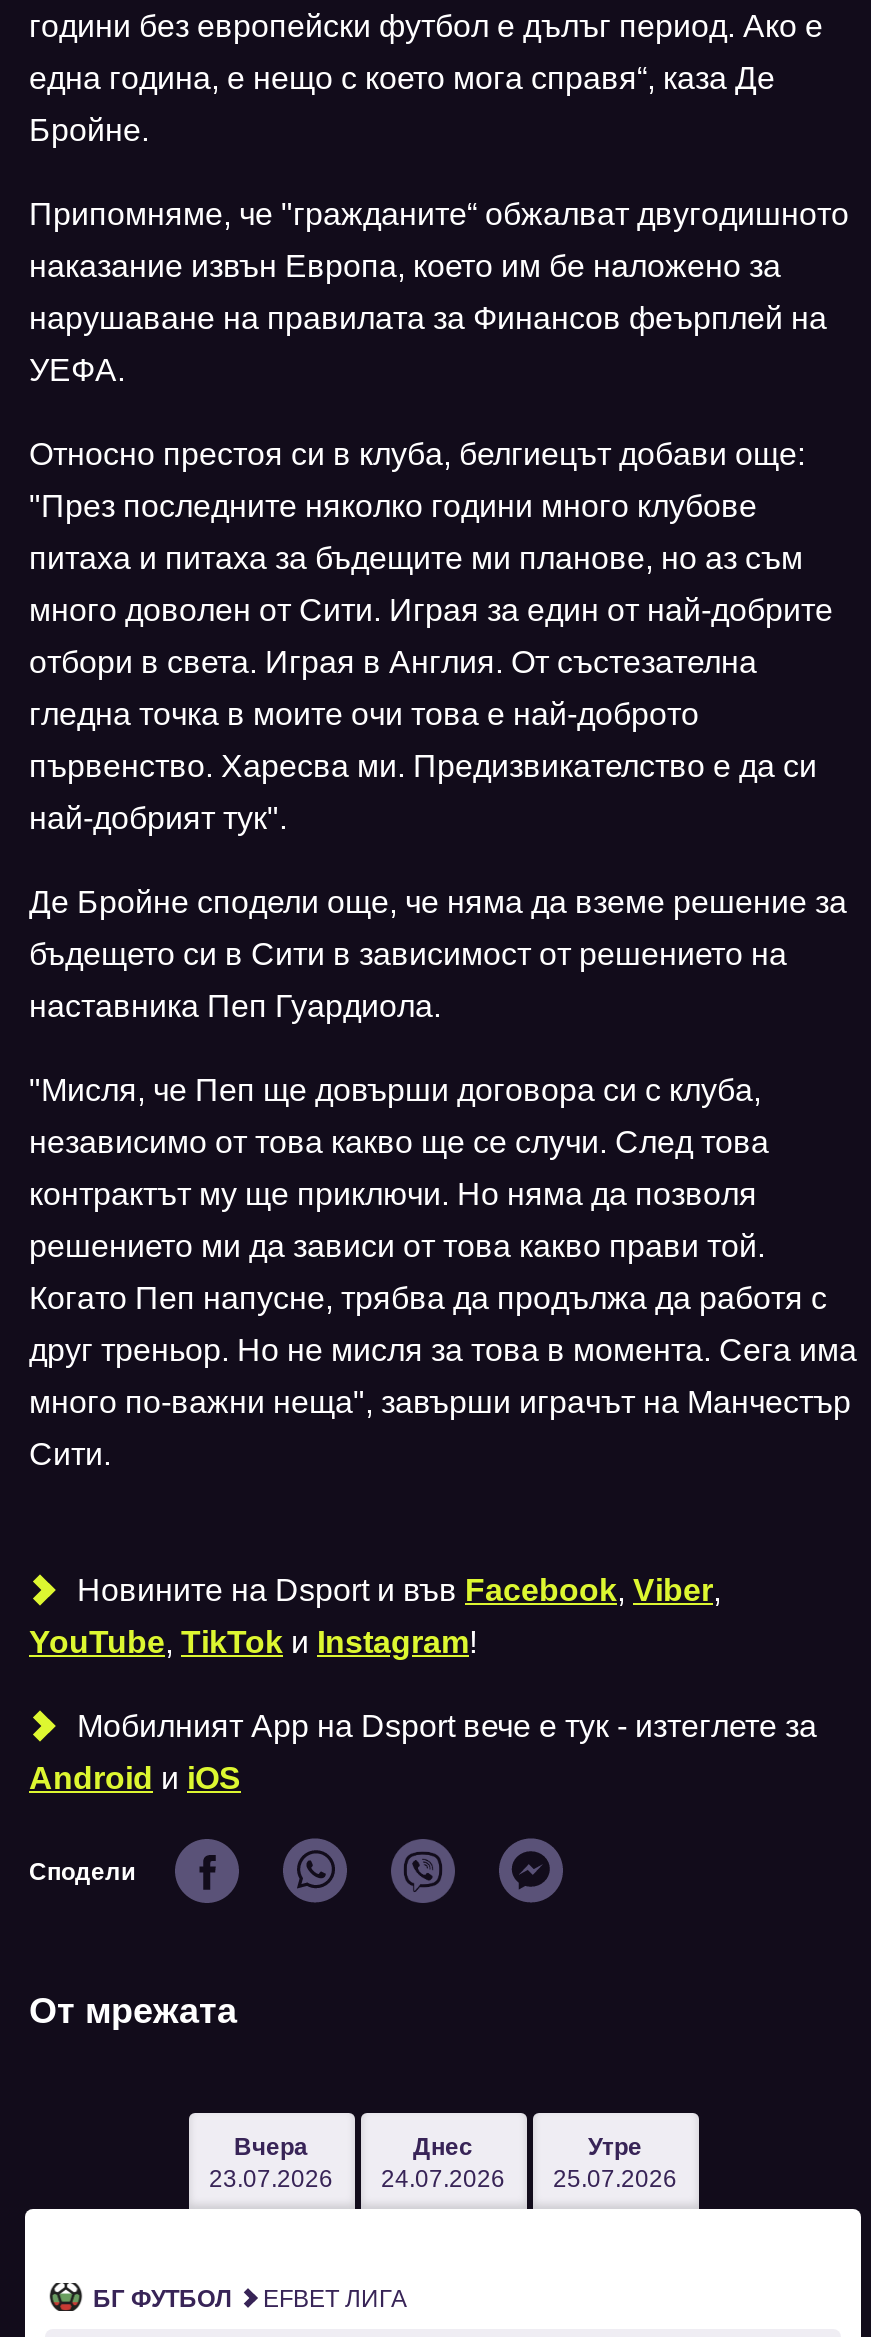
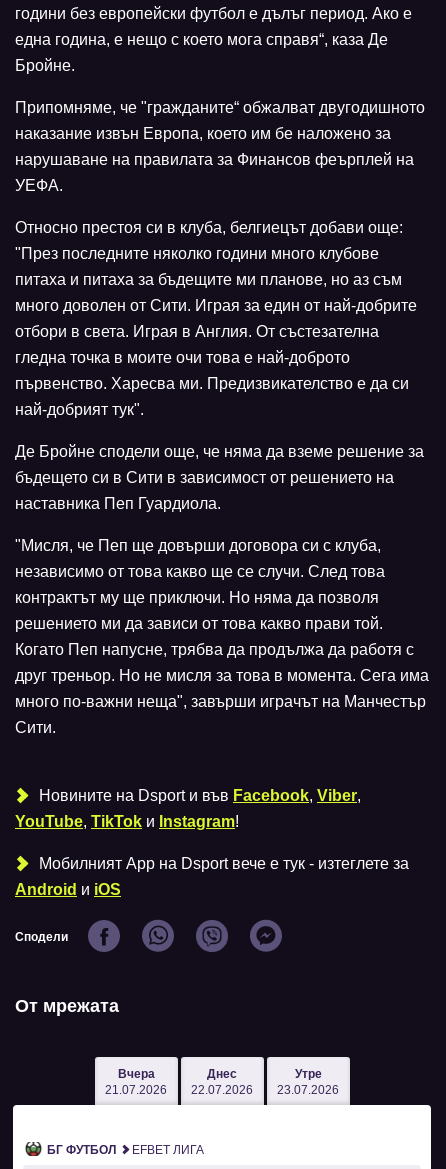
- 23.07.2026
+ 21.07.2026

- 24.07.2026
+ 22.07.2026

- 25.07.2026
+ 23.07.2026
